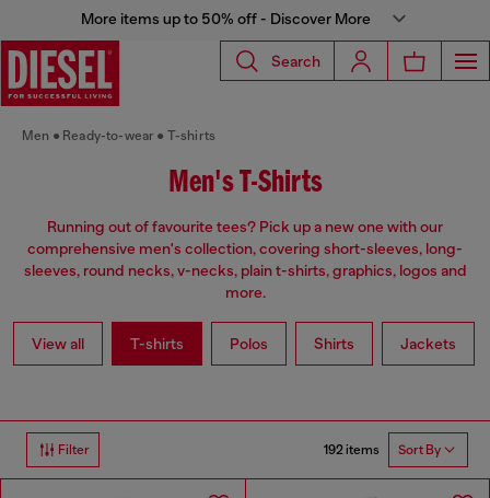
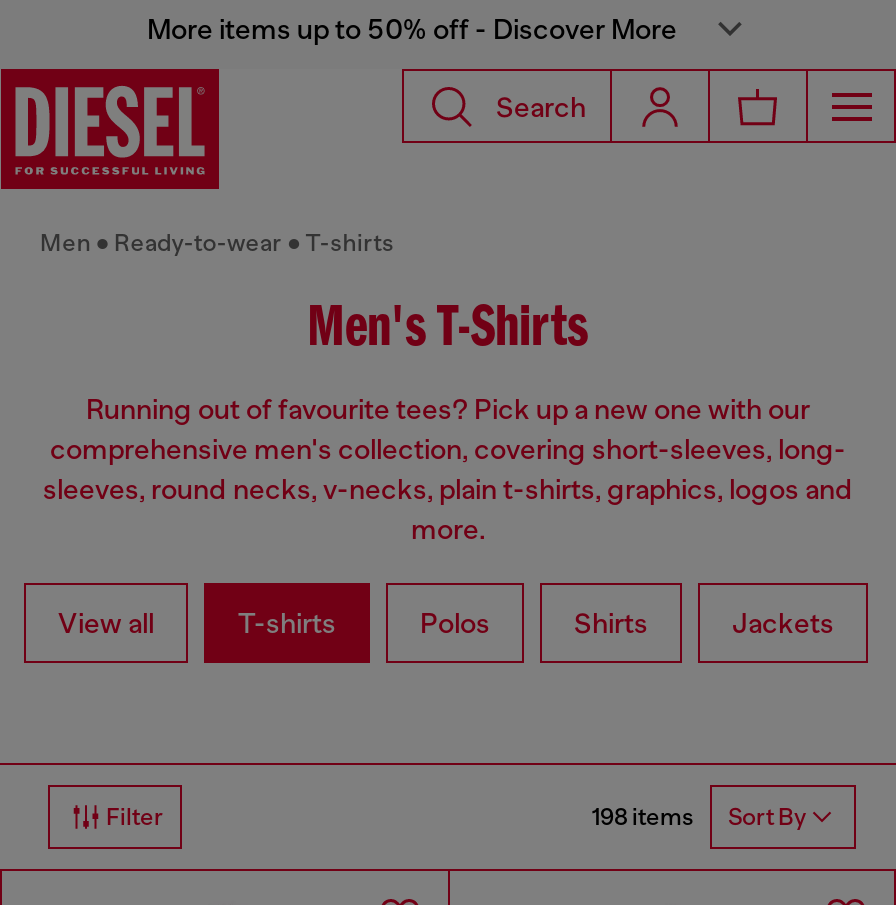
- 192 items Sort By
+ 198 items Sort By
